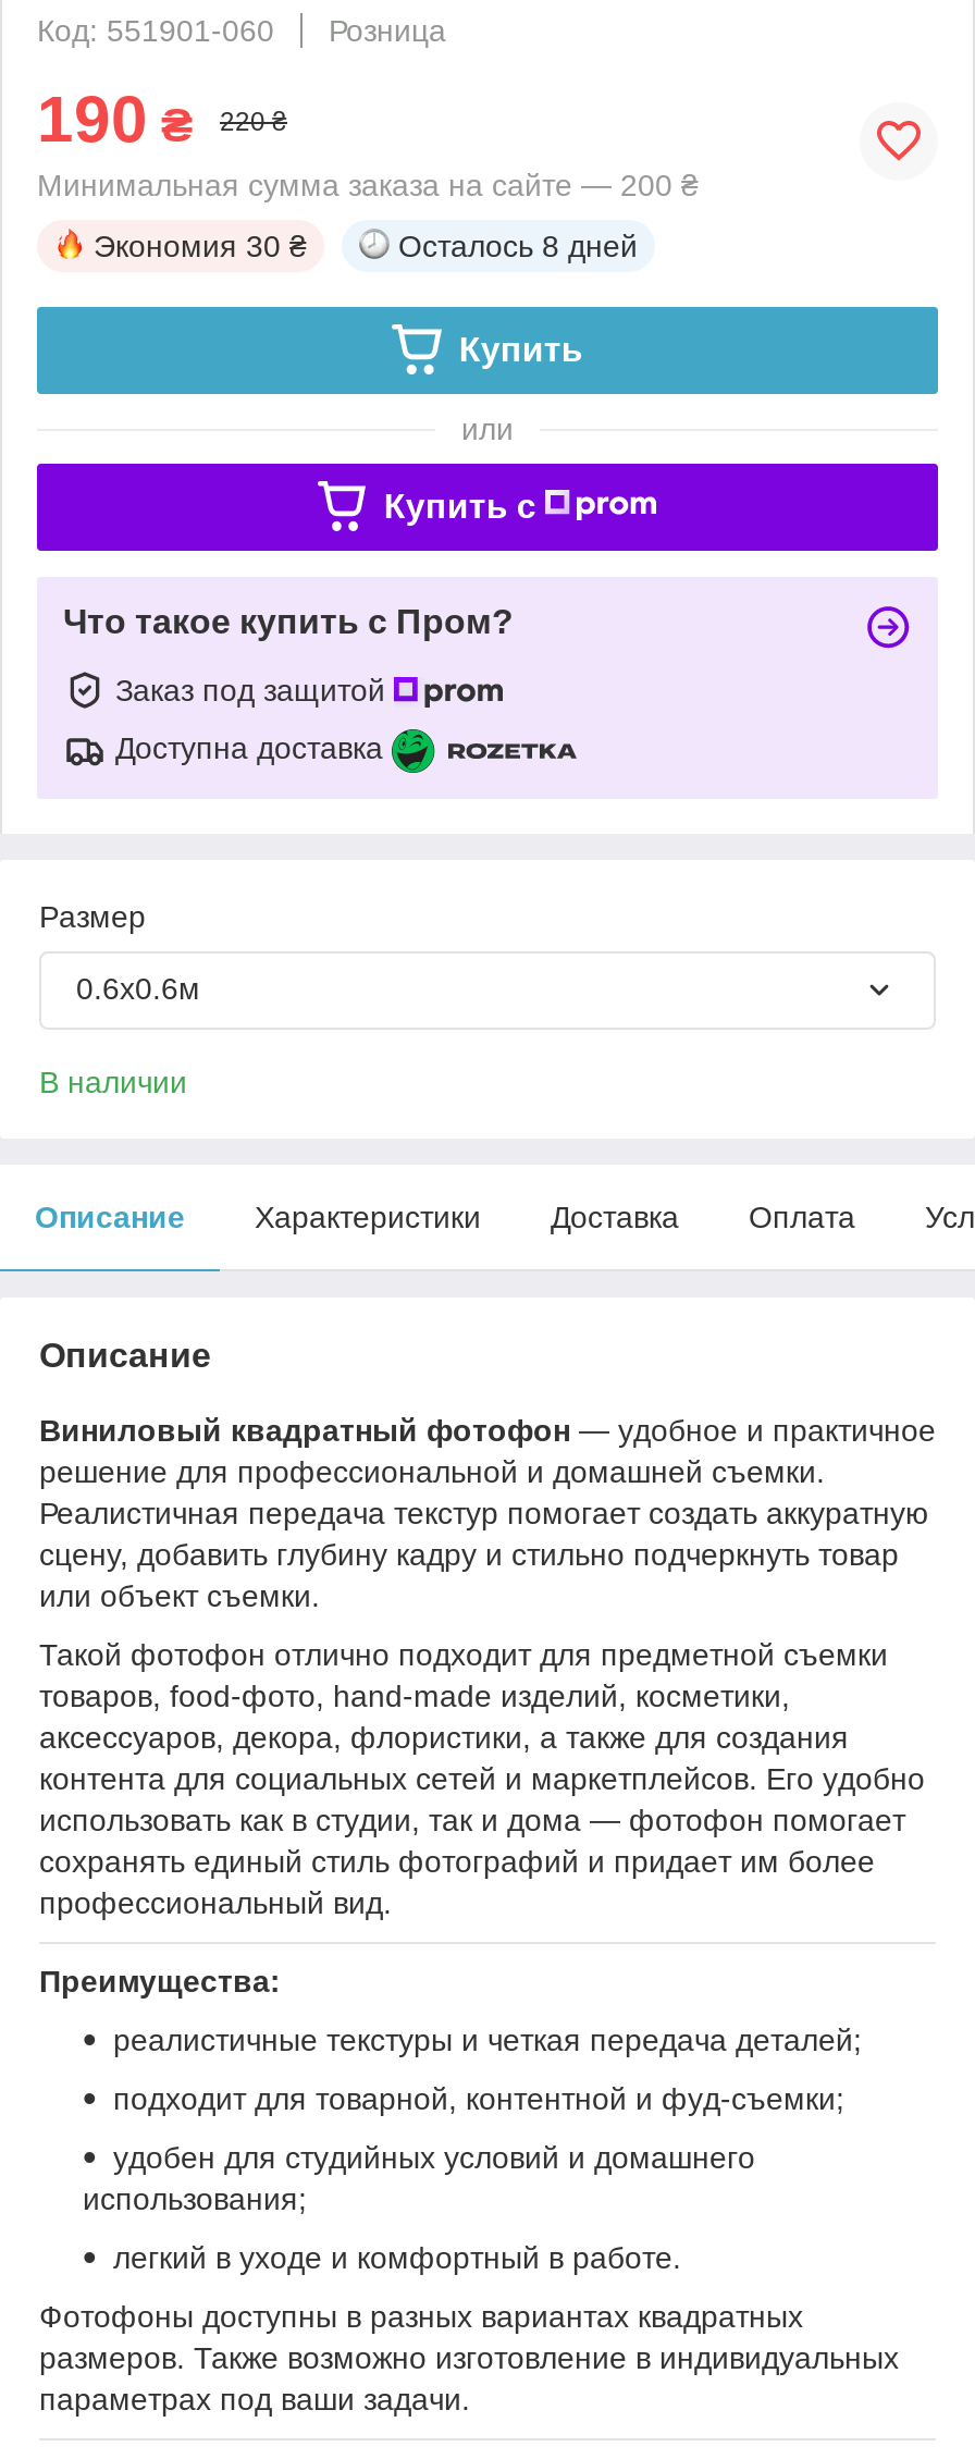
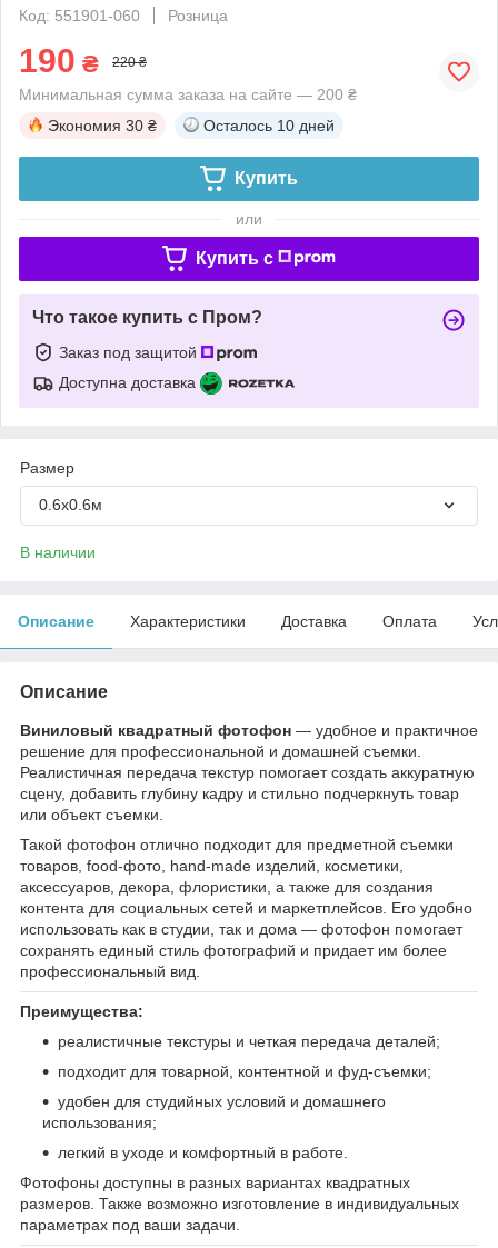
- Осталось 8 дней
+ Осталось 10 дней
